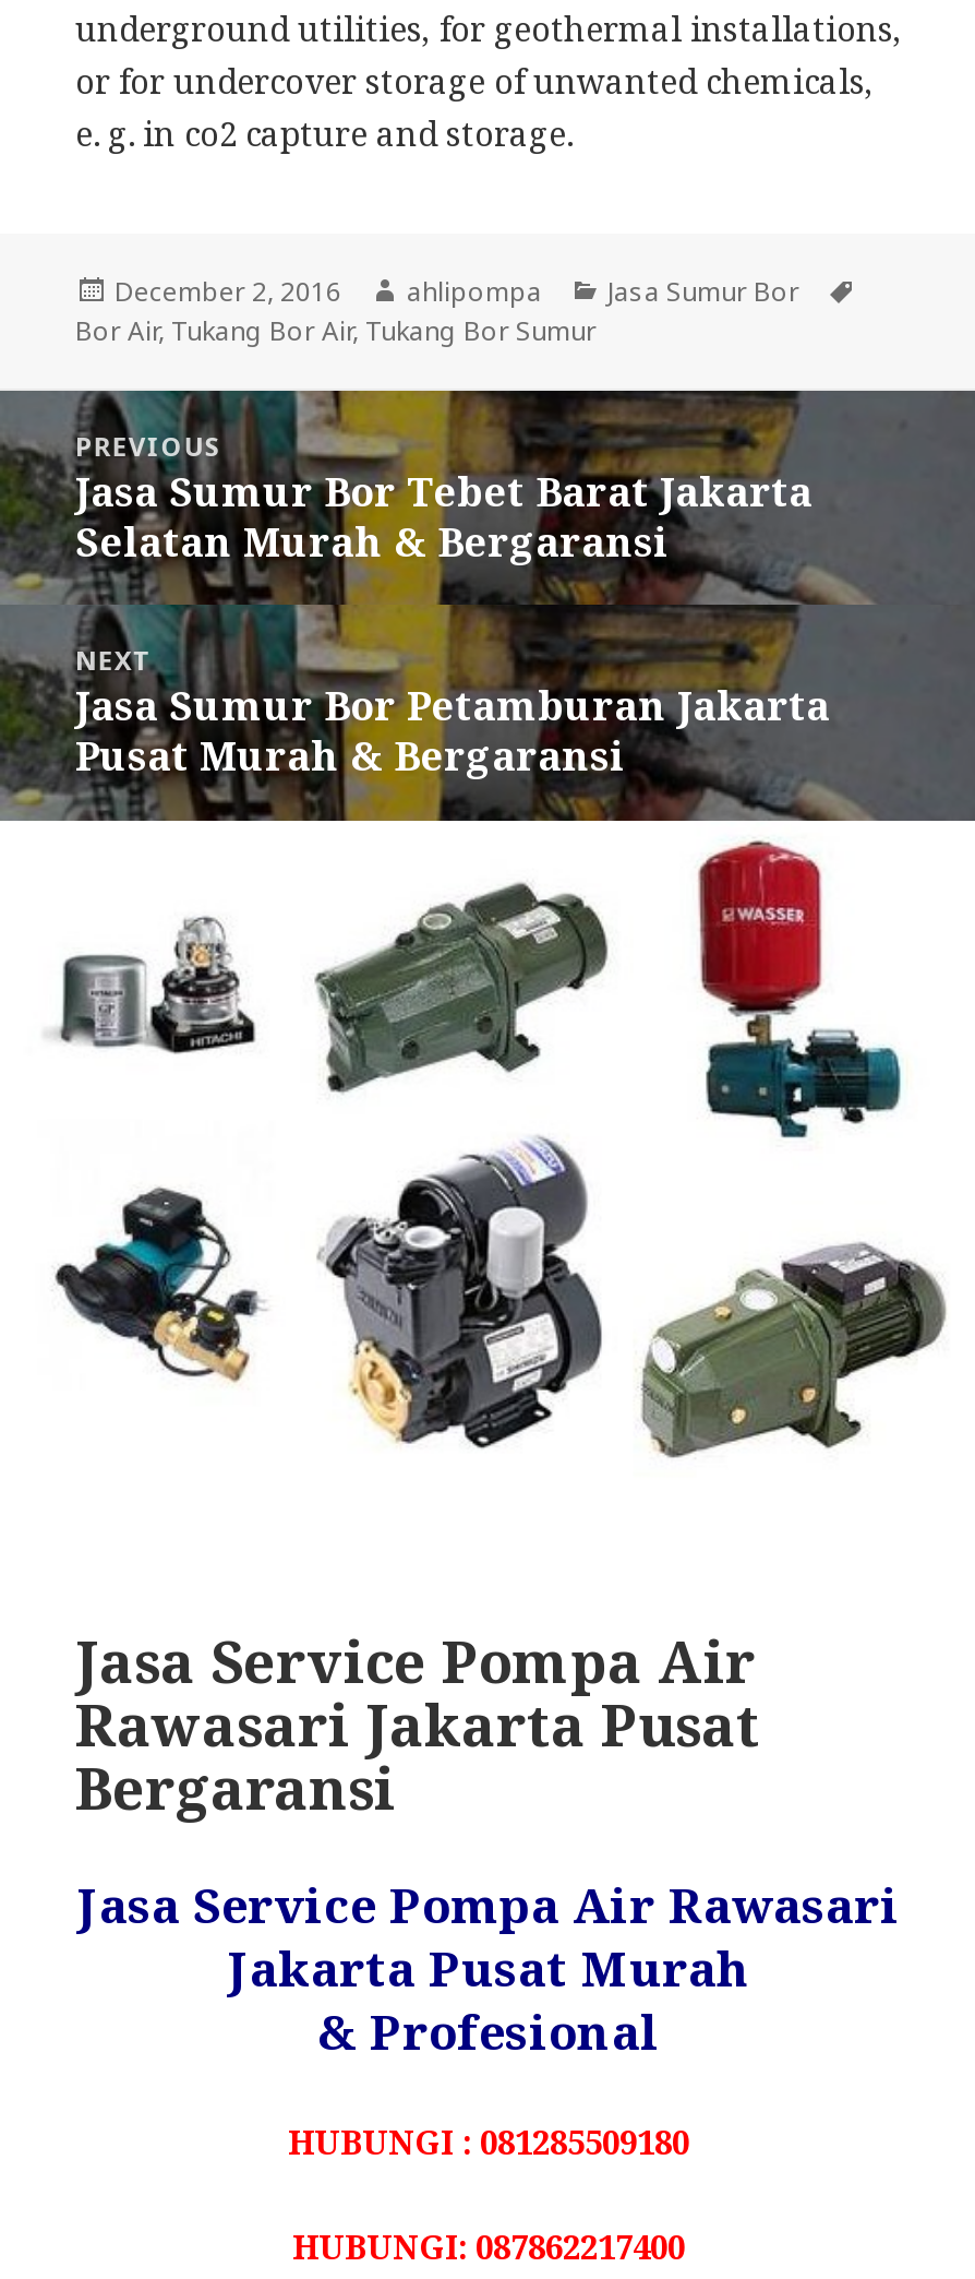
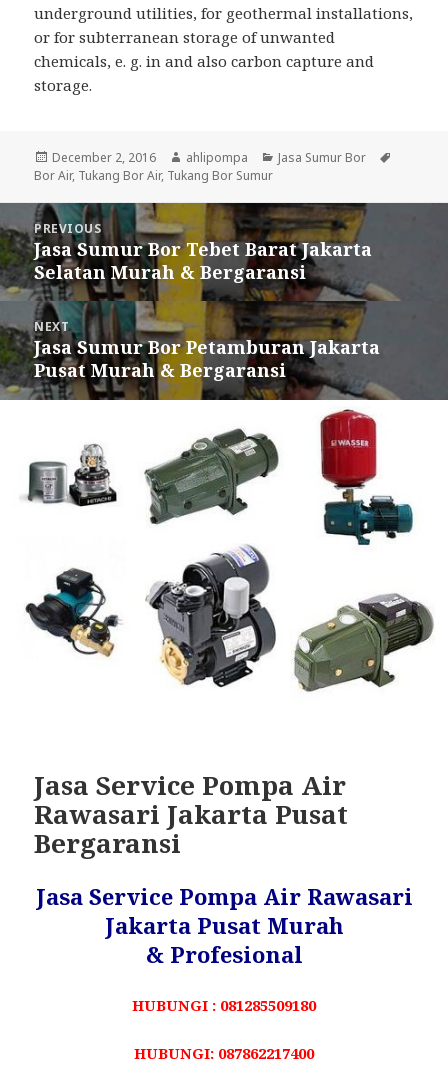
- or for undercover storage of unwanted chemicals,
- e. g. in co2 capture and storage.
+ or for subterranean storage of unwanted
+ chemicals, e. g. in and also carbon capture and
+ storage.
